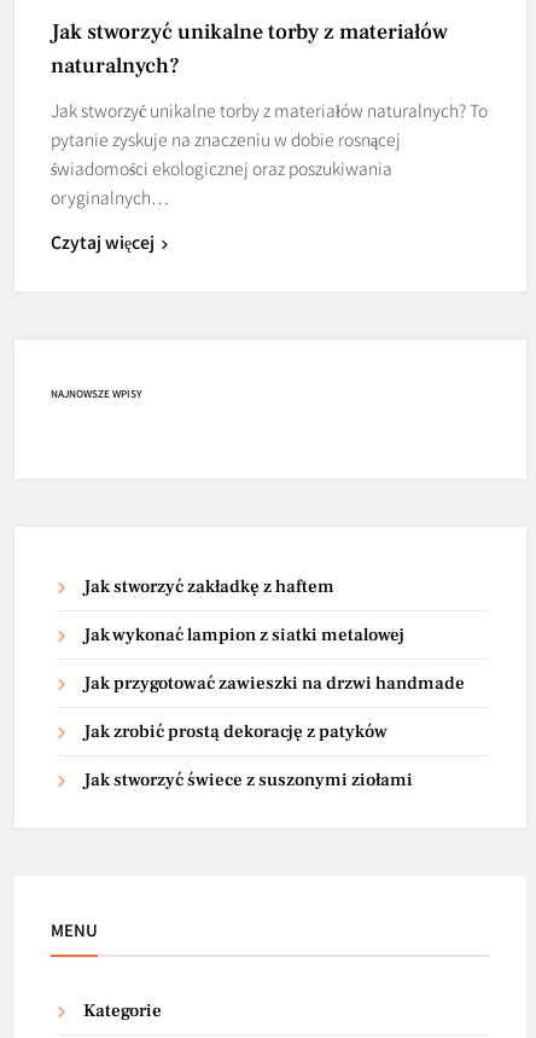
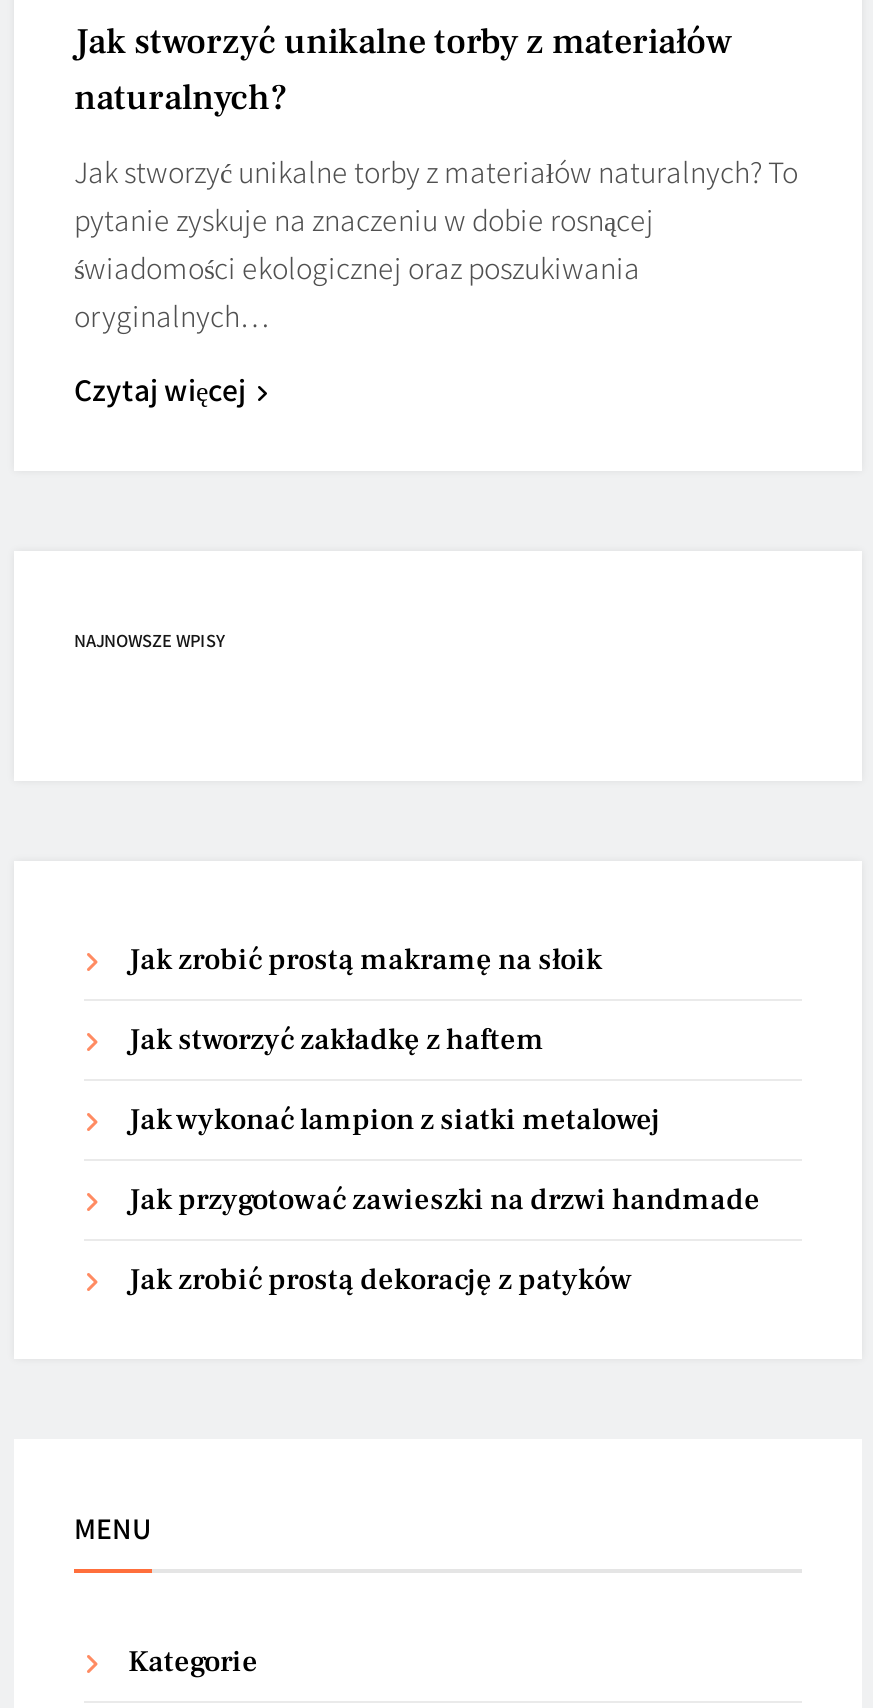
+ Jak zrobić prostą makramę na słoik

moved down: Jak stworzyć zakładkę z haftem | Jak wykonać lampion z siatki metalowej | Jak przygotować zawieszki na drzwi handmade | Jak zrobić prostą dekorację z patyków

- Jak stworzyć świece z suszonymi ziołami
